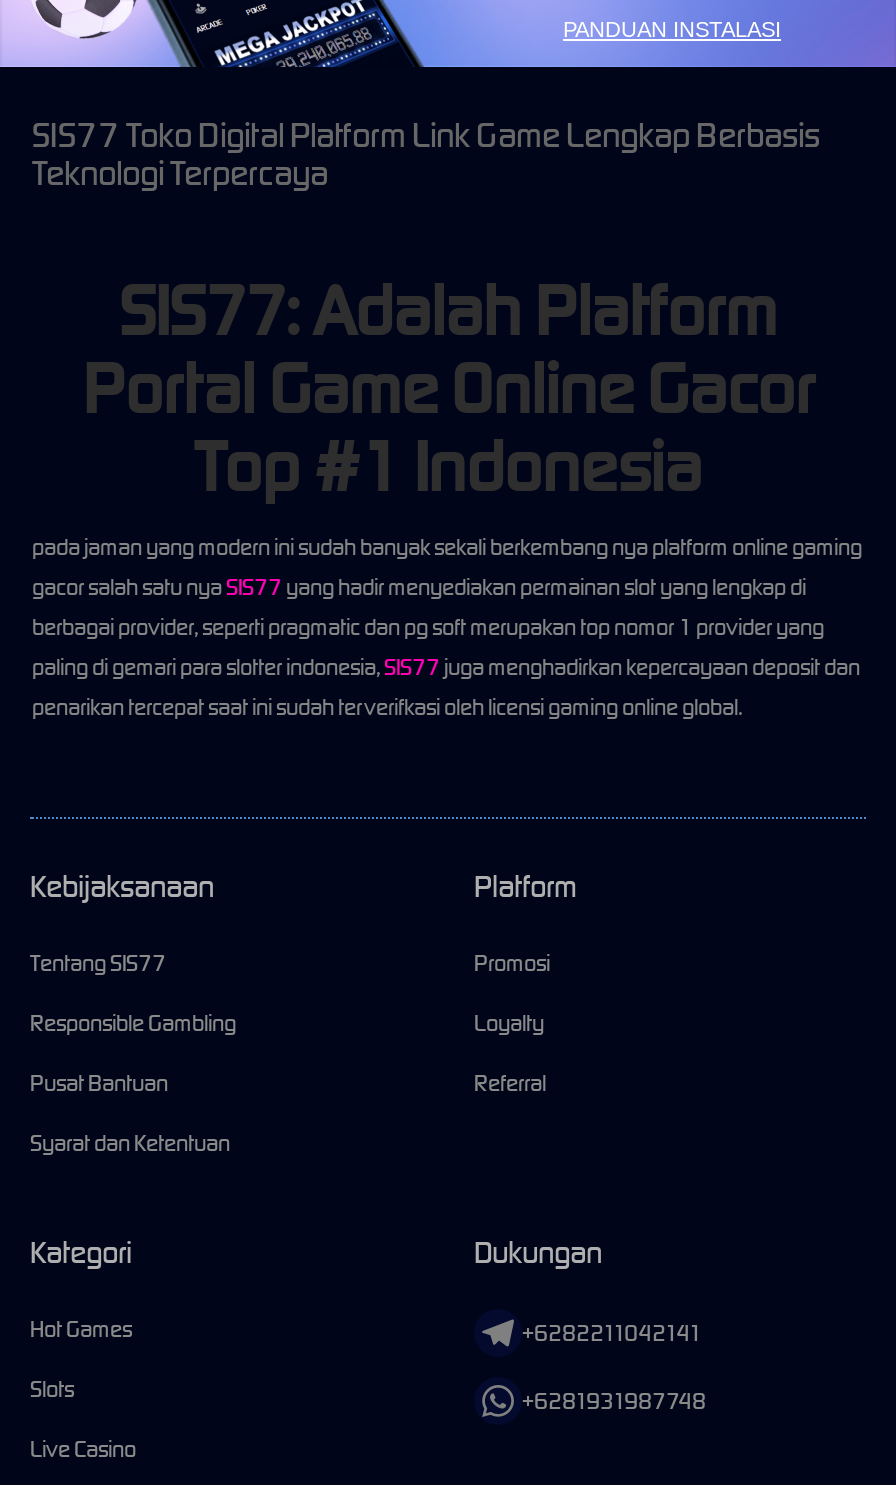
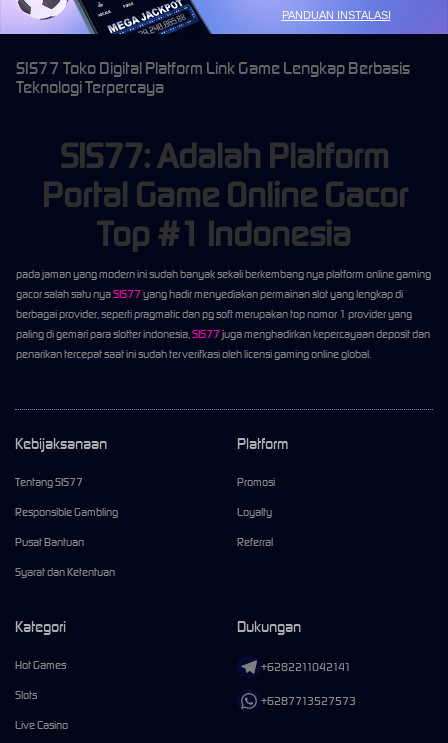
- +6281931987748
+ +6287713527573
